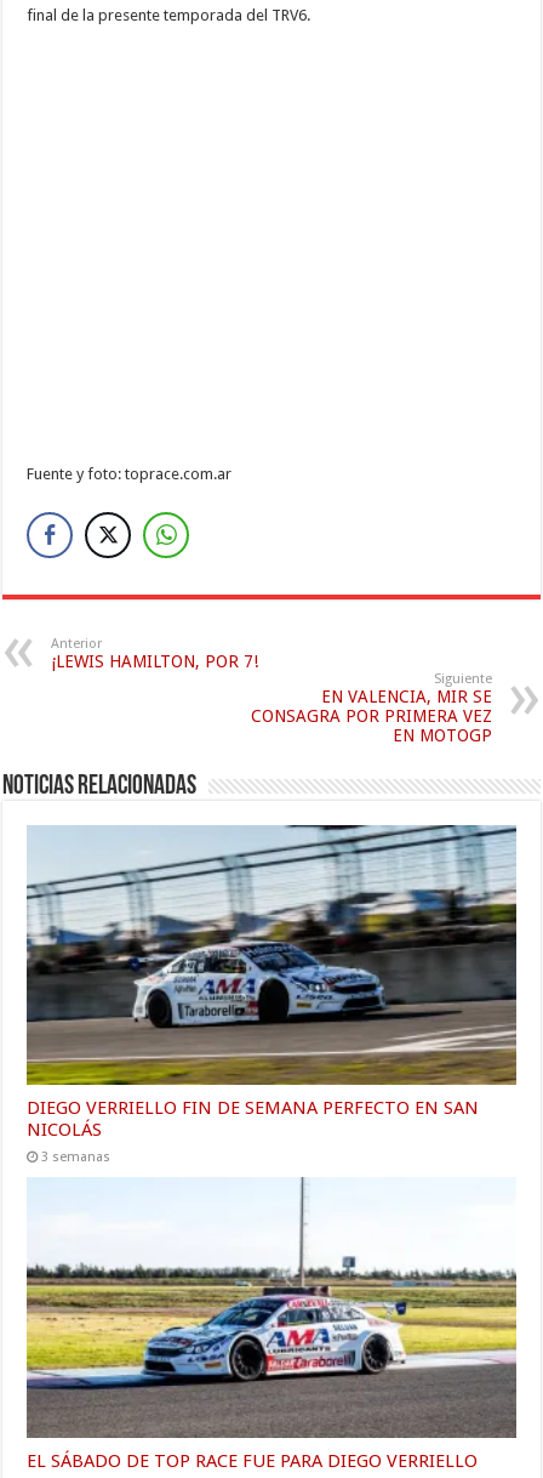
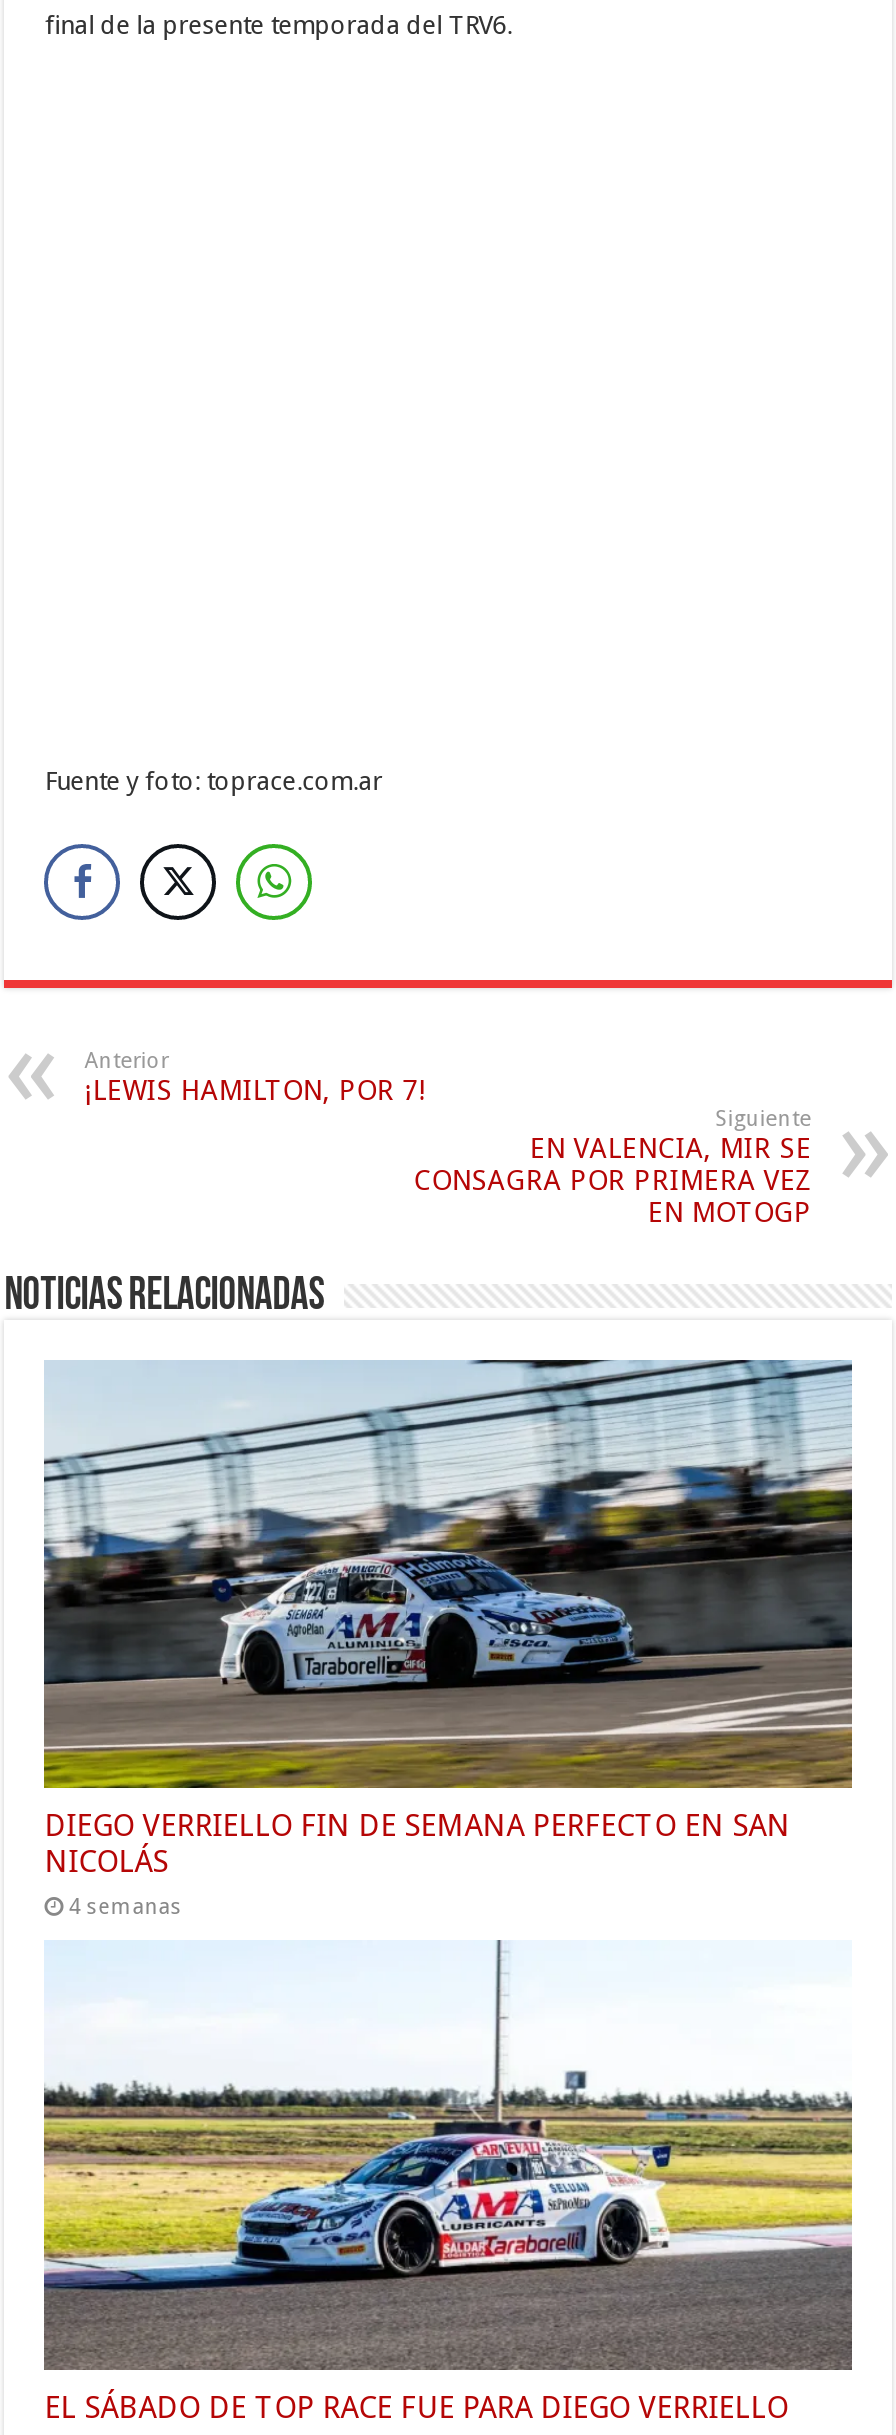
- 3 semanas
+ 4 semanas
